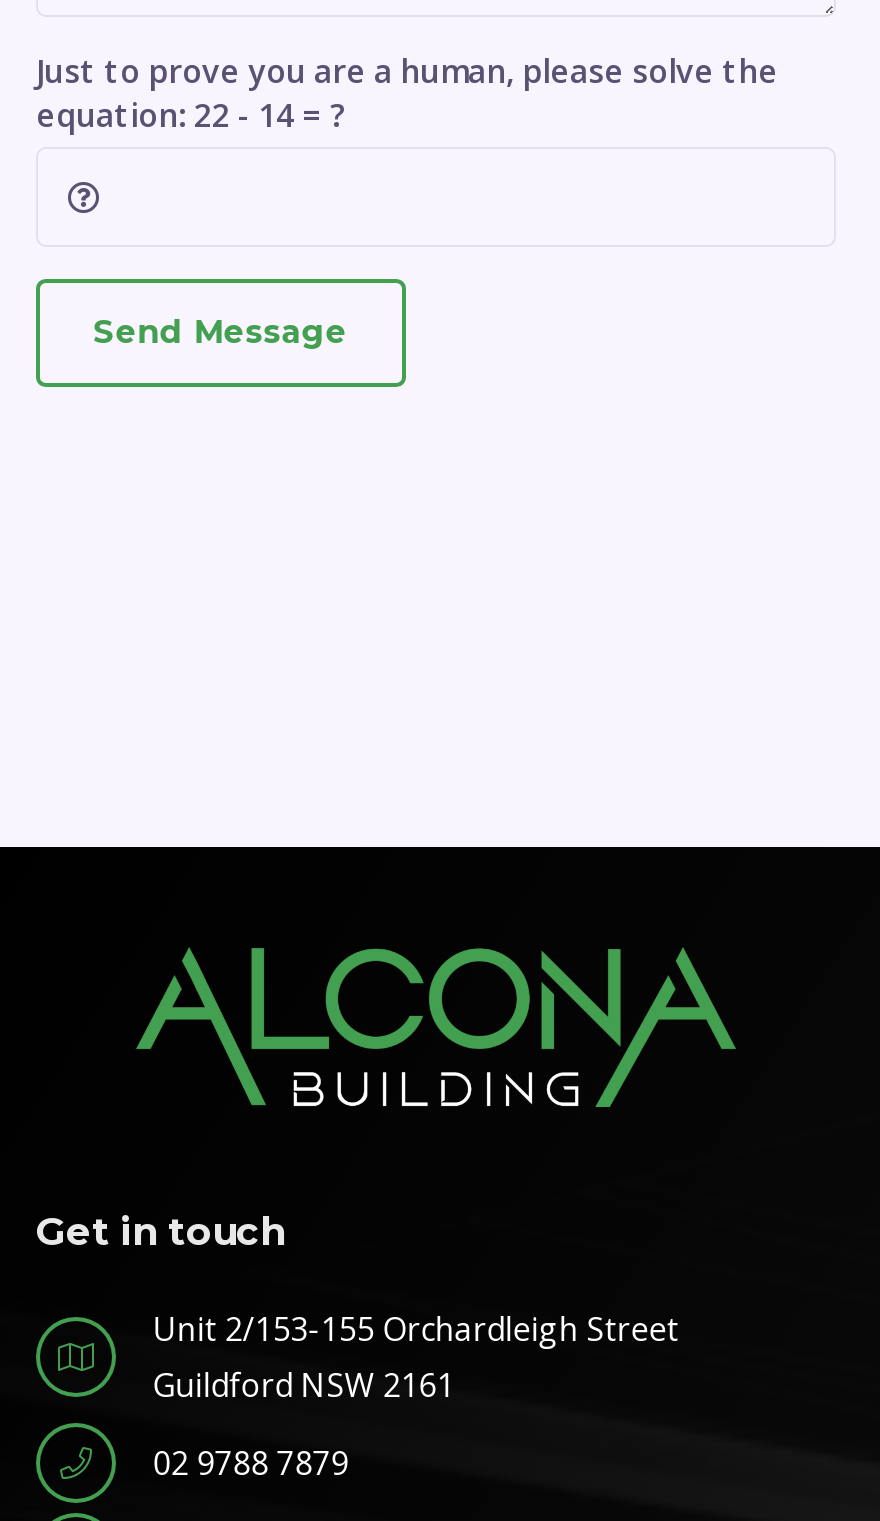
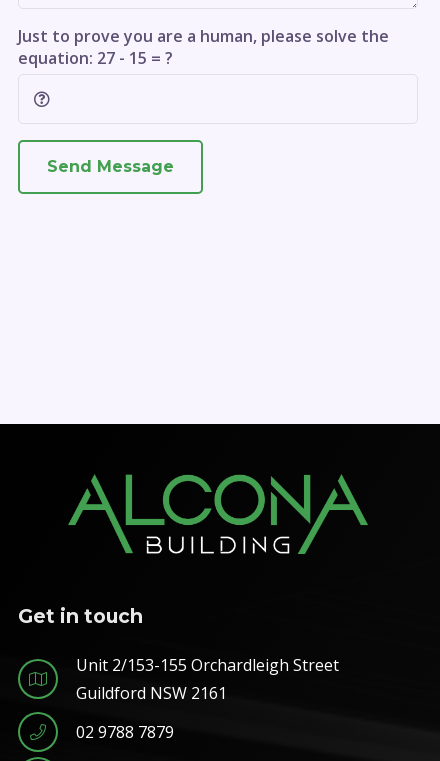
- equation: 22 - 14 = ?
+ equation: 27 - 15 = ?
